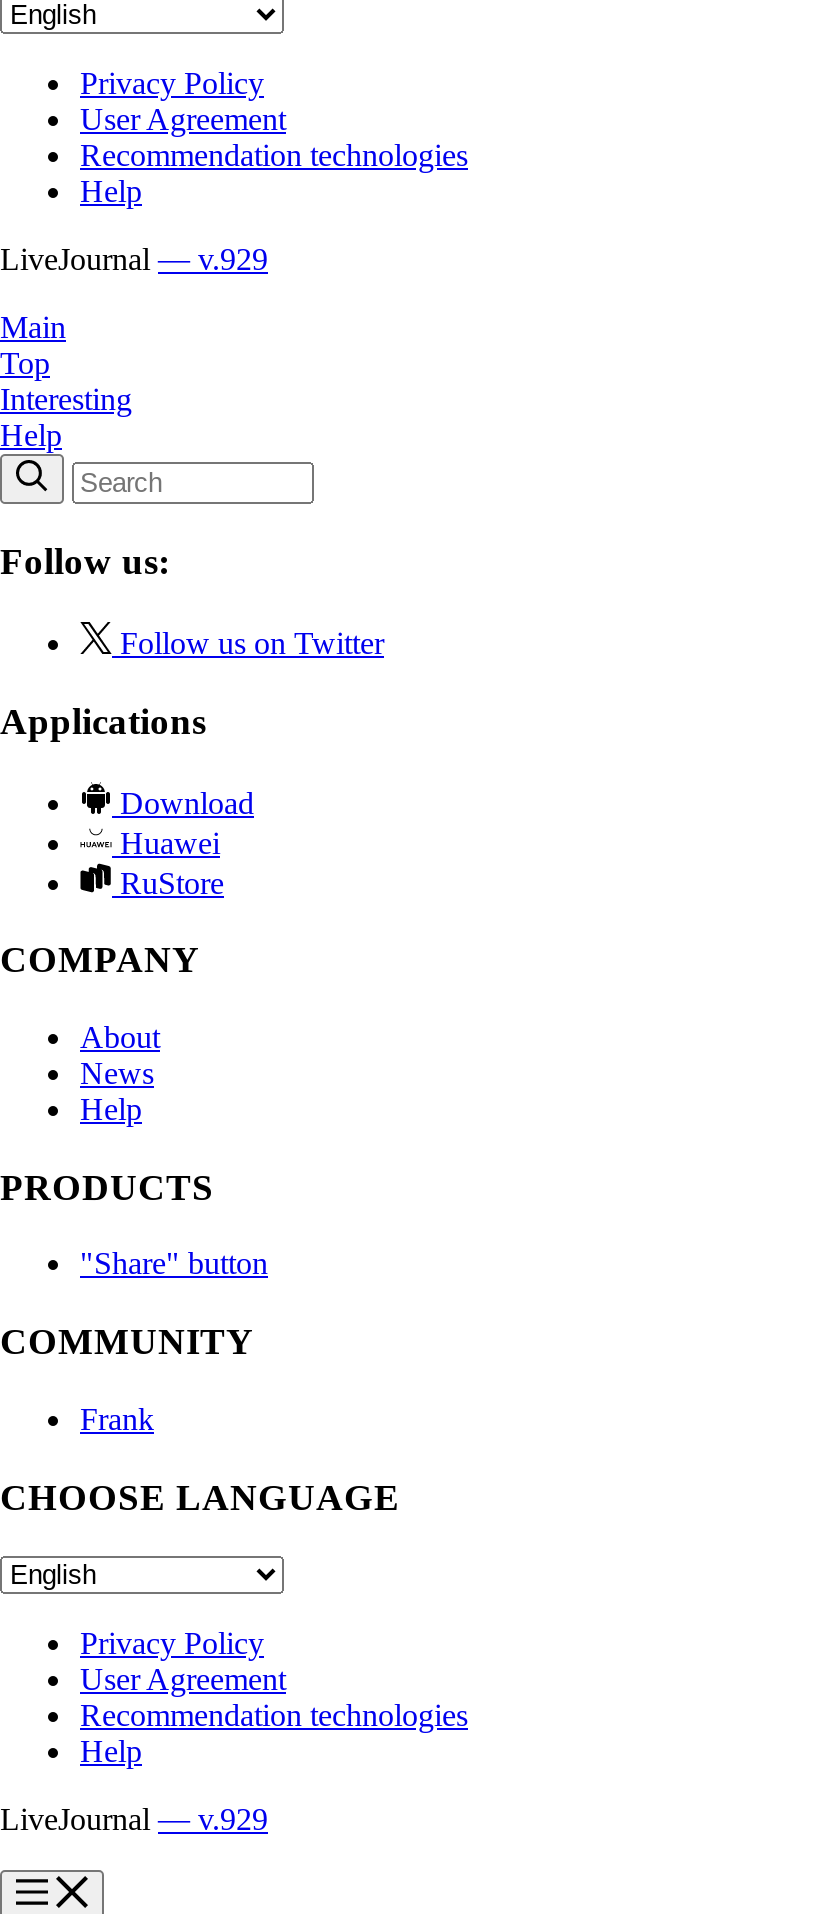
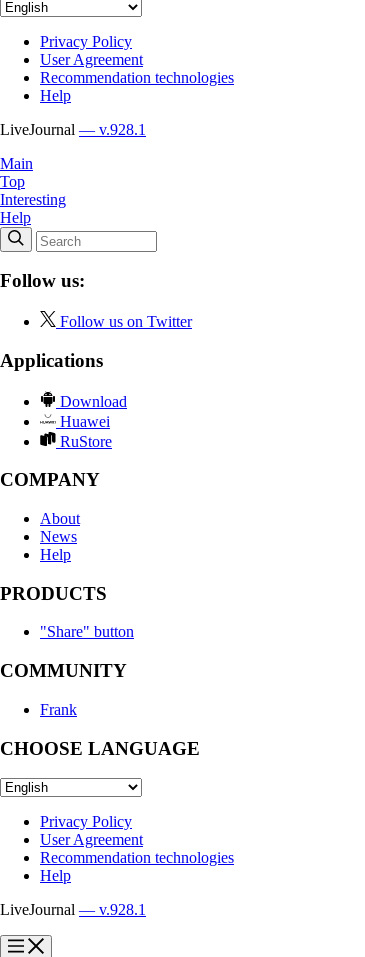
- LiveJournal — v.929
+ LiveJournal — v.928.1

- LiveJournal — v.929
+ LiveJournal — v.928.1
